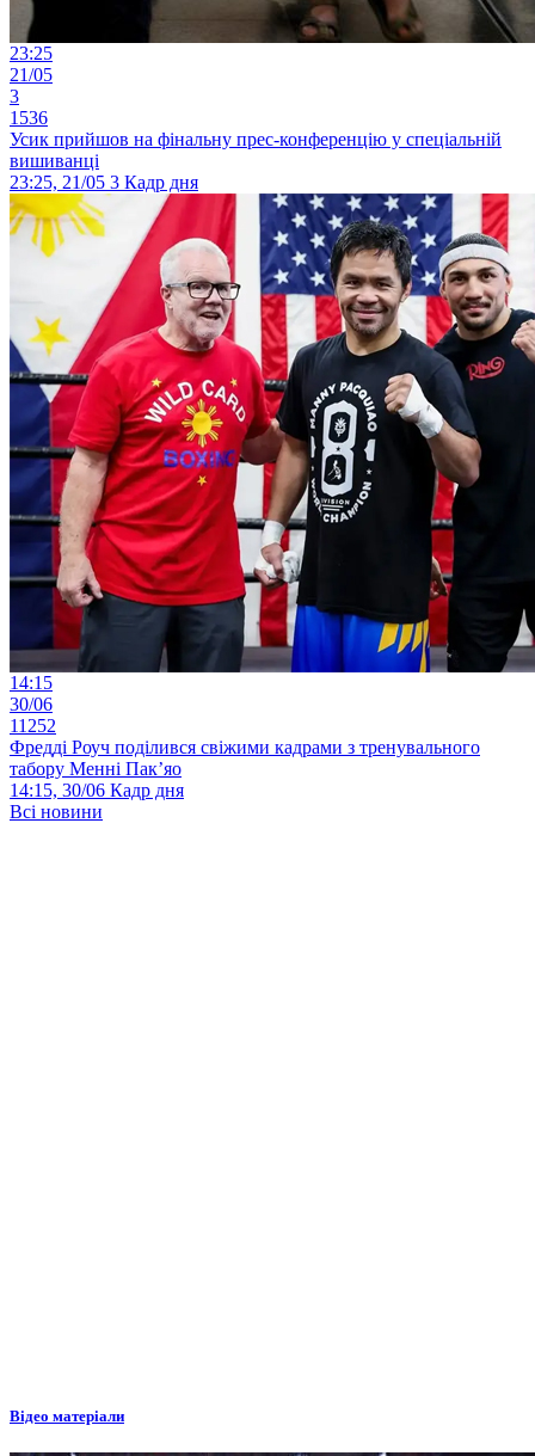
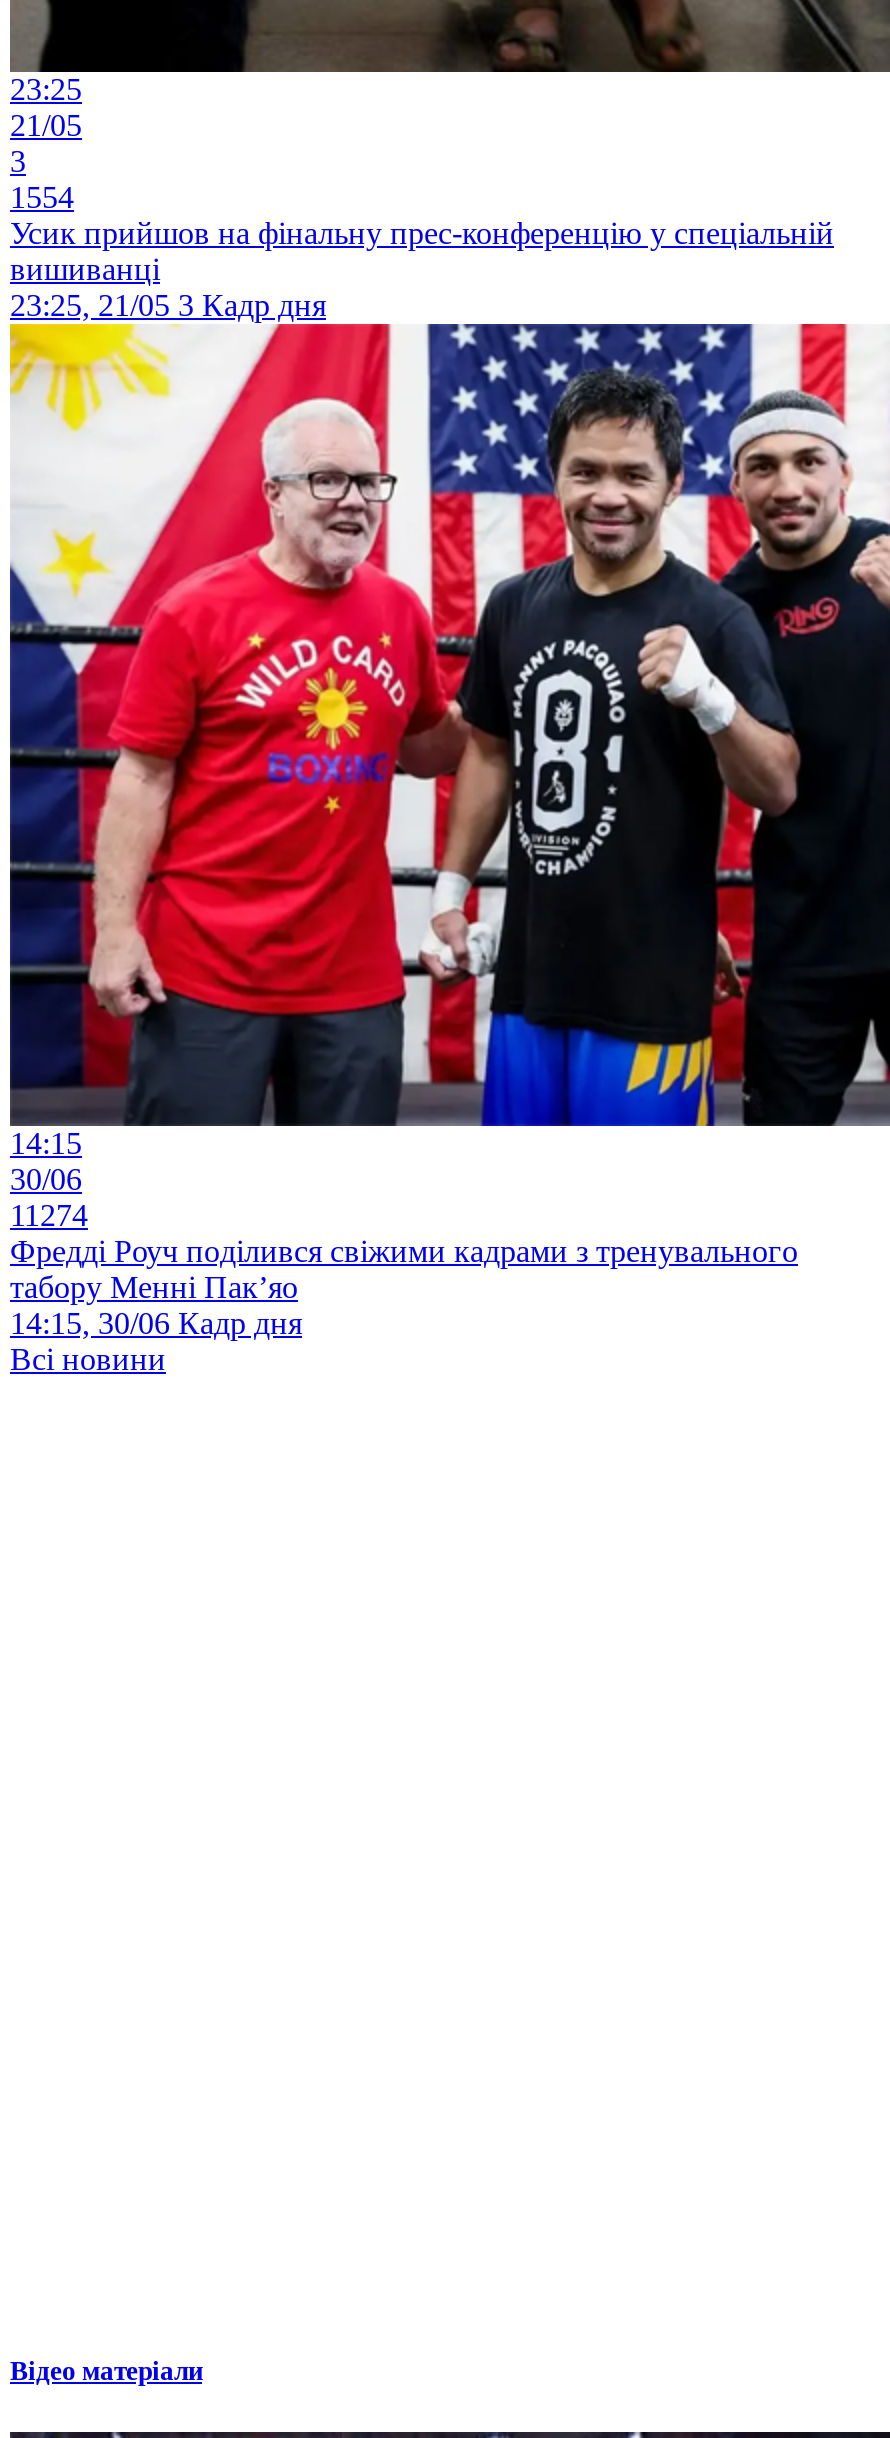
- 1536
+ 1554

- 11252
+ 11274
